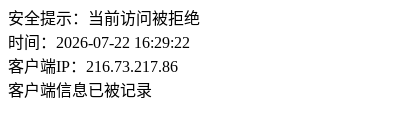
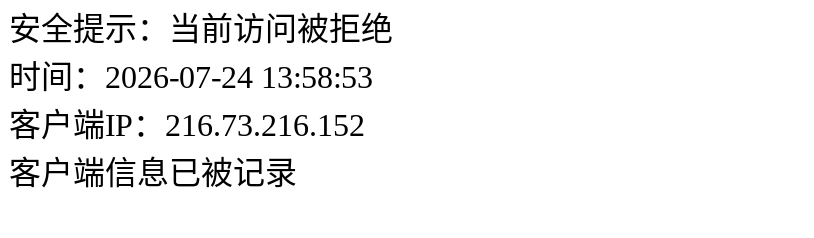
- 时间：2026-07-22 16:29:22
+ 时间：2026-07-24 13:58:53

- 客户端IP：216.73.217.86
+ 客户端IP：216.73.216.152
